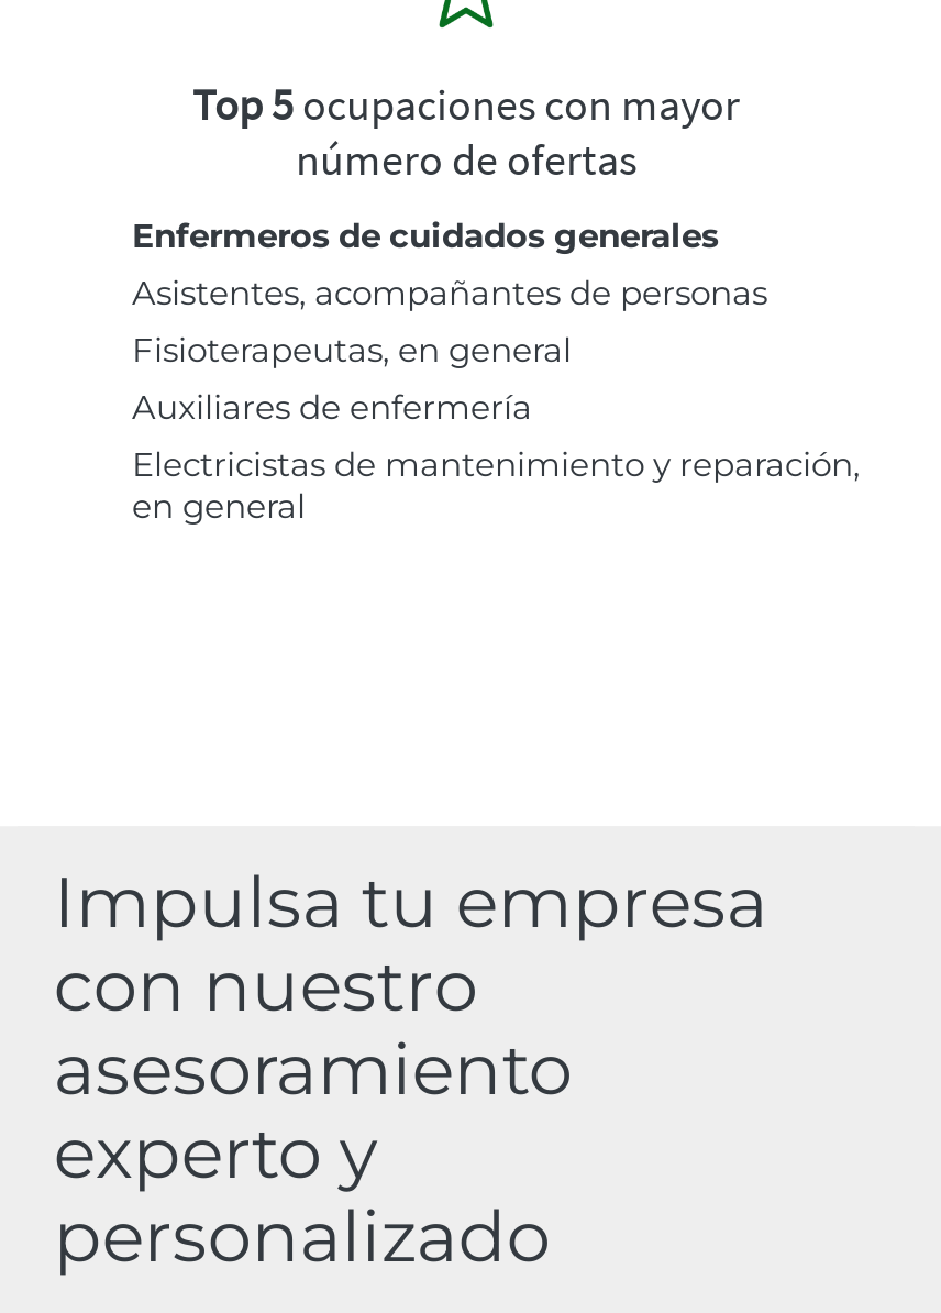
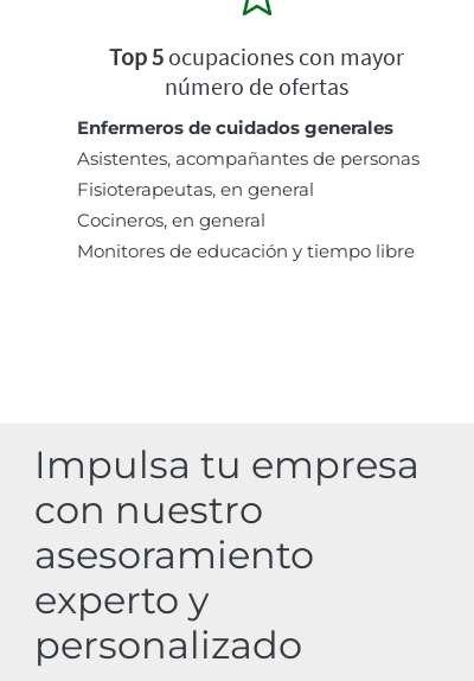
- Auxiliares de enfermería
- Electricistas de mantenimiento y reparación,
- en general
+ Cocineros, en general
+ Monitores de educación y tiempo libre
